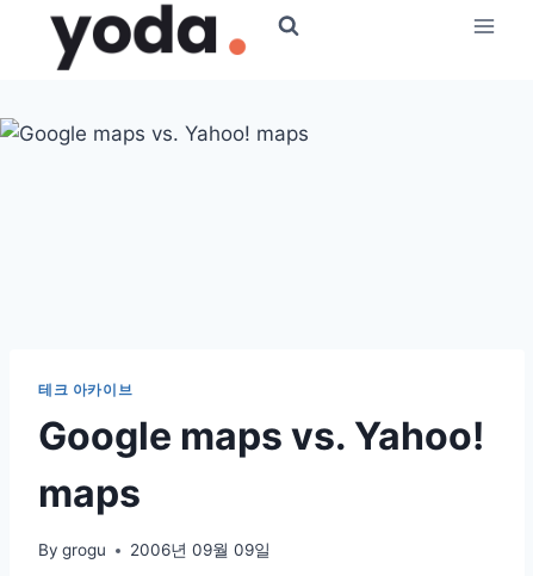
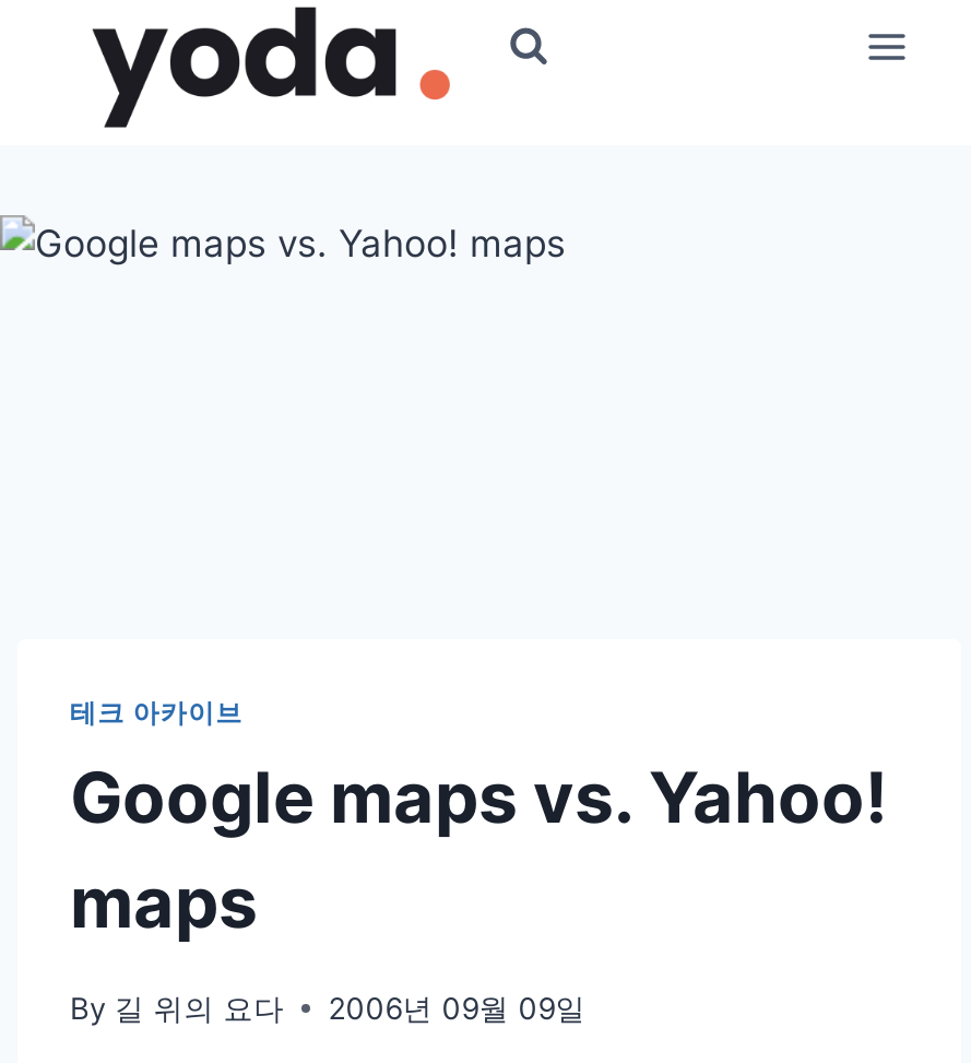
- By grogu
+ By 길 위의 요다
